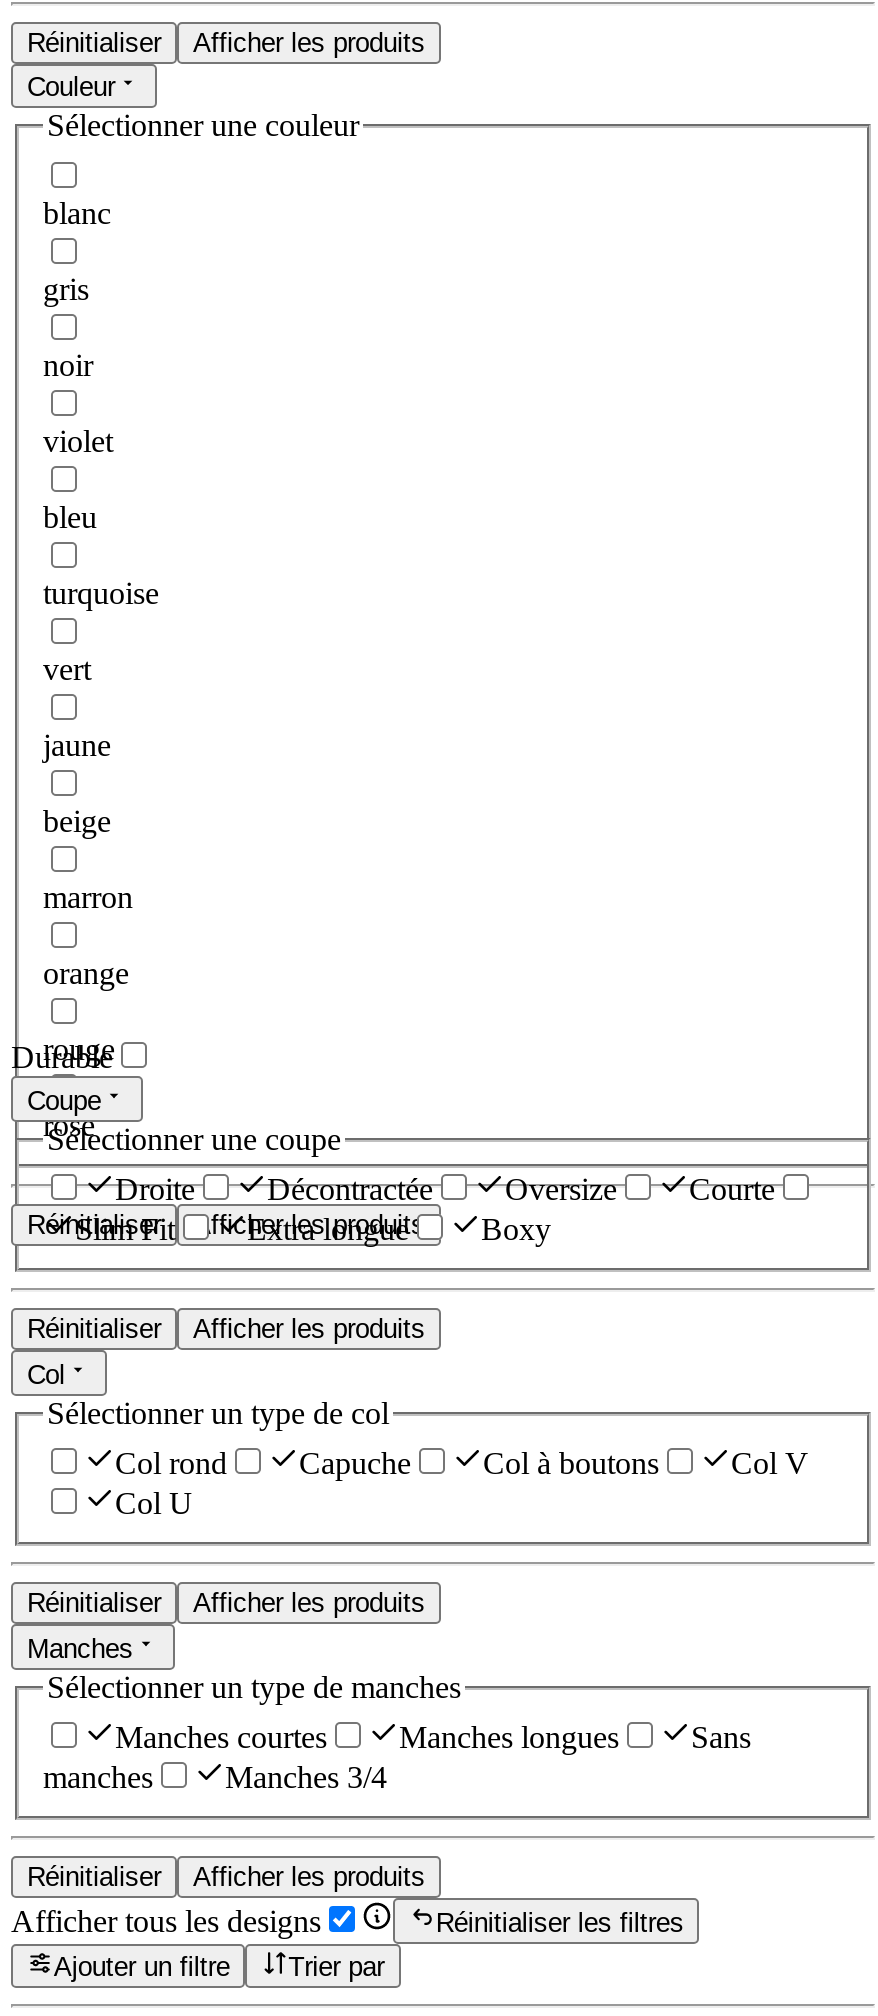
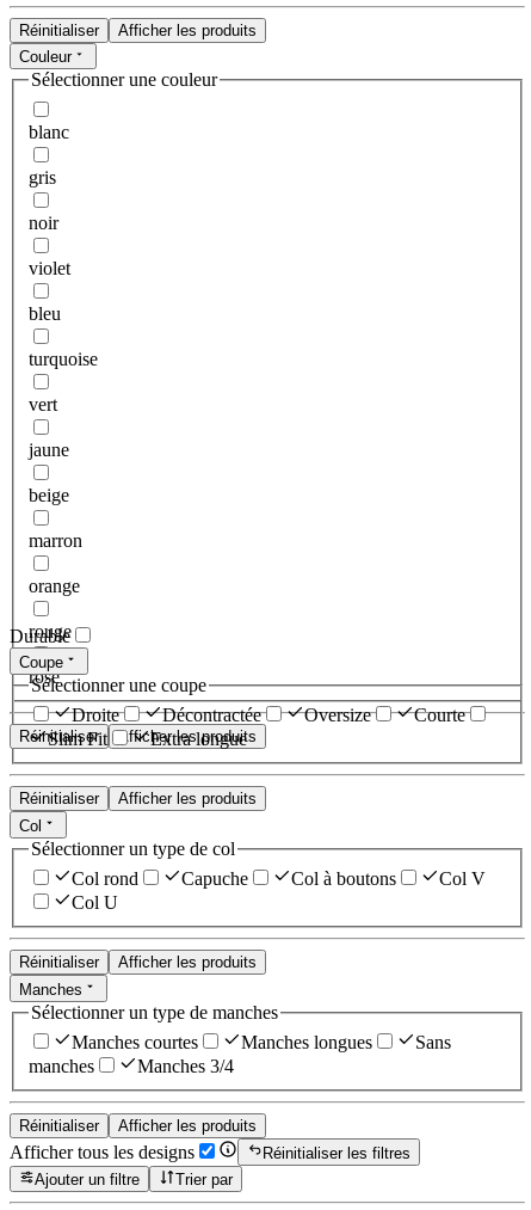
- Boxy
